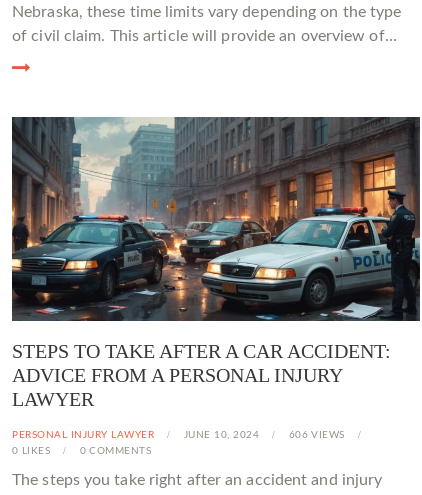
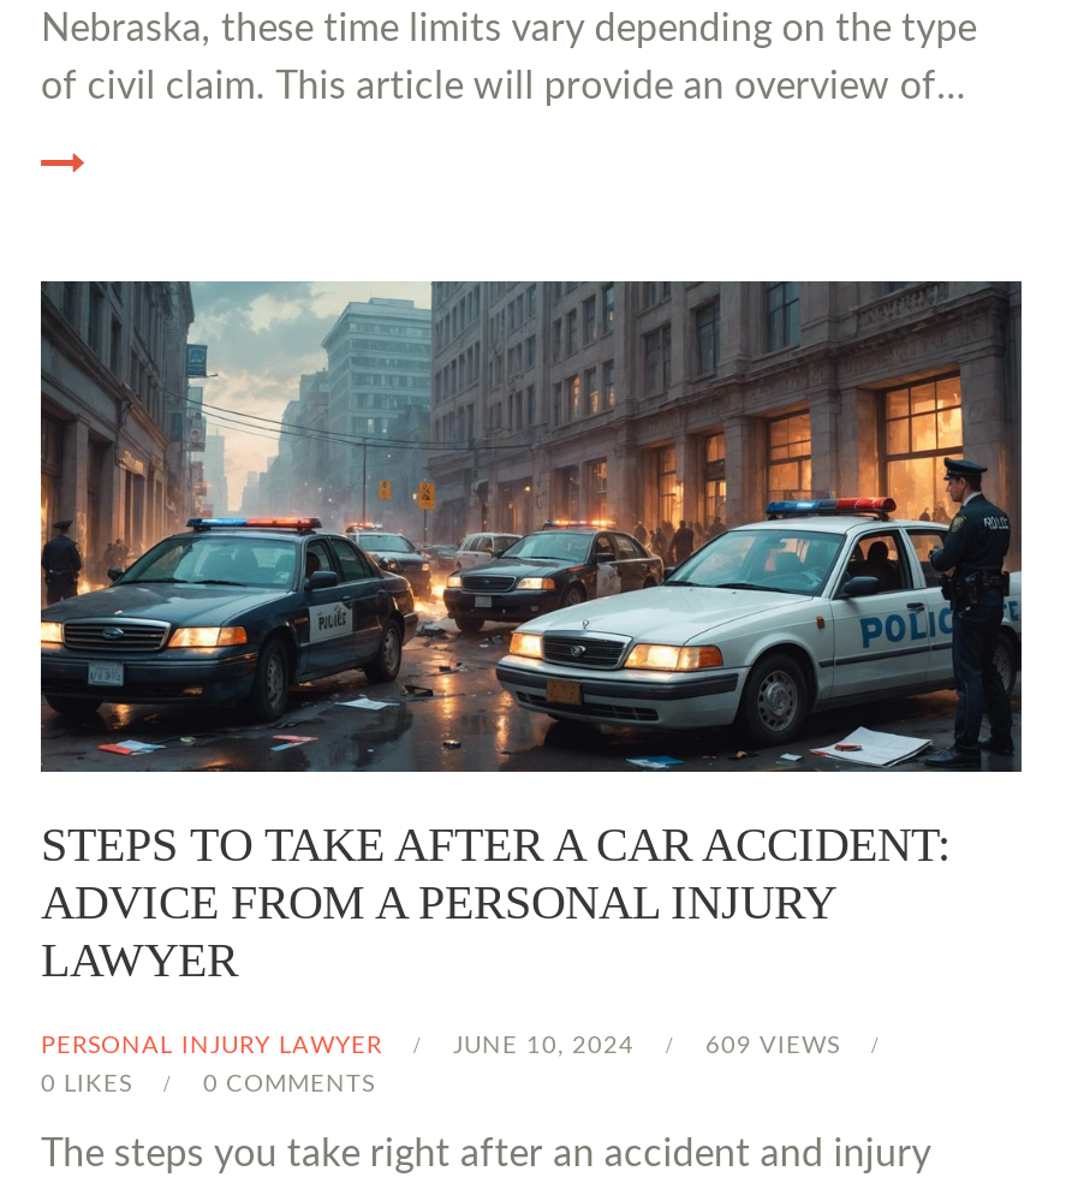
- 606 VIEWS
+ 609 VIEWS
